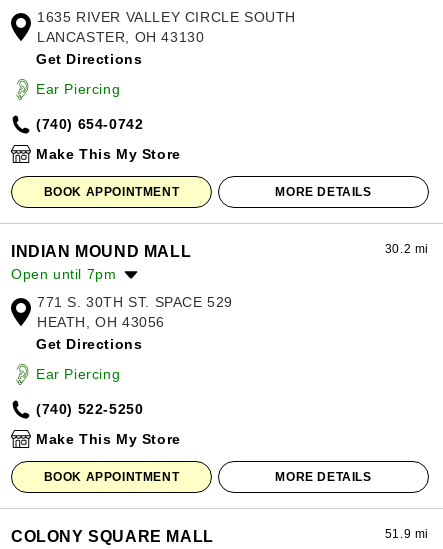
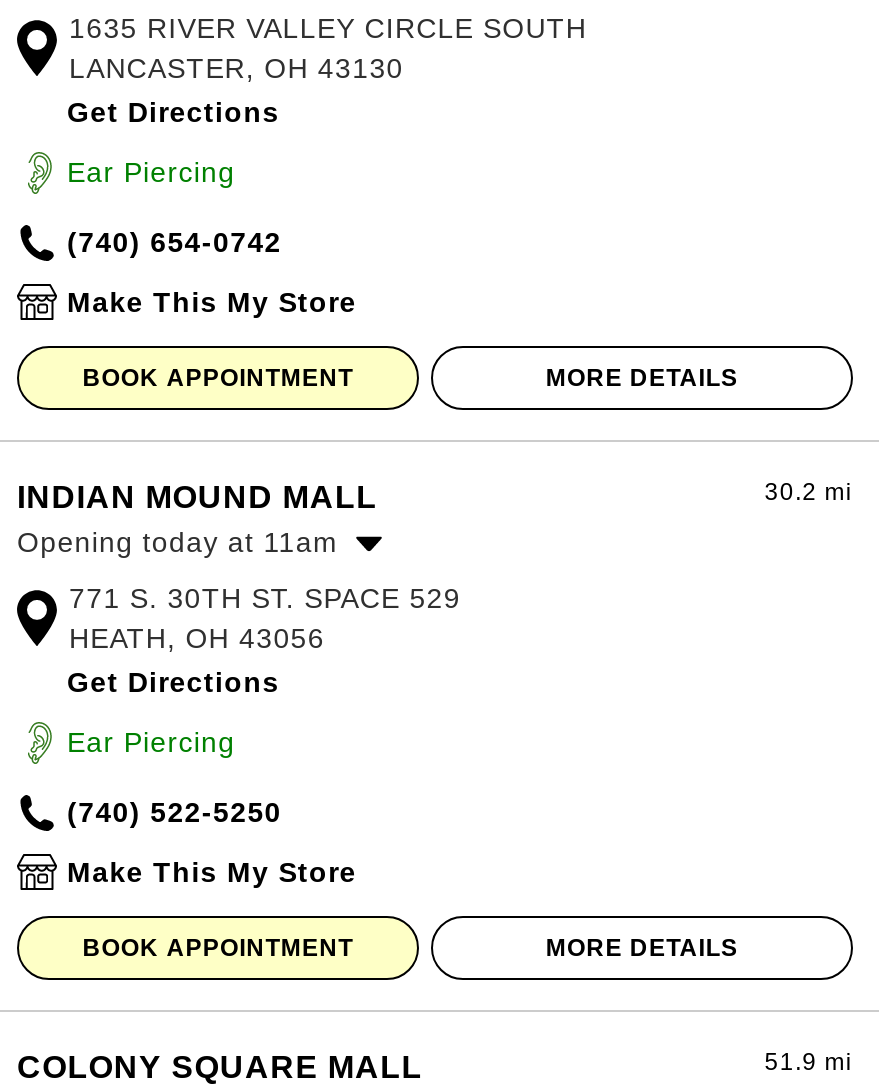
- Open until 7pm
+ Opening today at 11am
